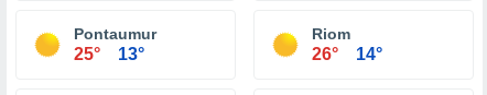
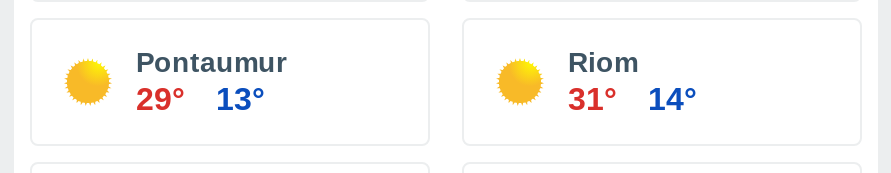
- 25° 13°
+ 29° 13°

- 26° 14°
+ 31° 14°
